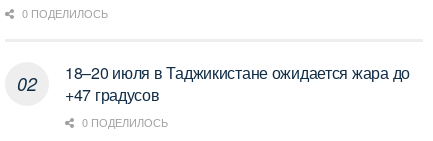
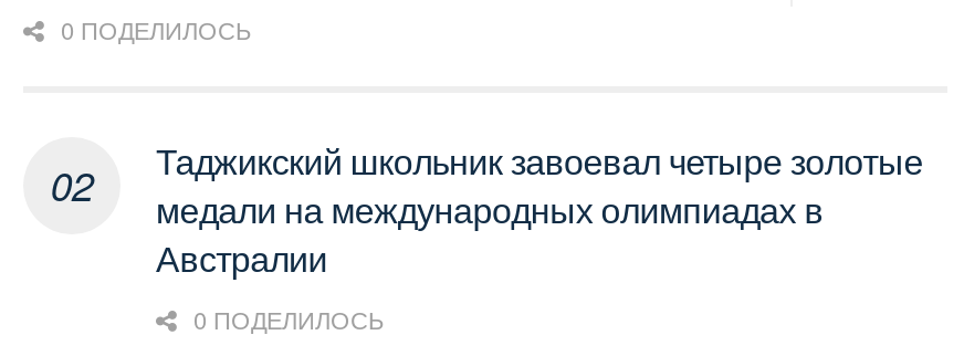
- 18–20 июля в Таджикистане ожидается жара до
- +47 градусов
+ Таджикский школьник завоевал четыре золотые
+ медали на международных олимпиадах в
+ Австралии
